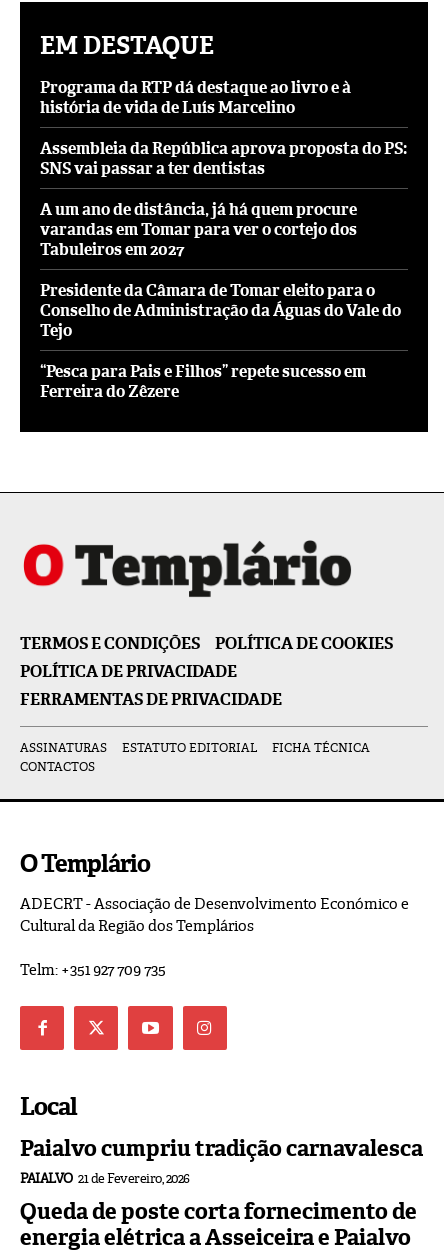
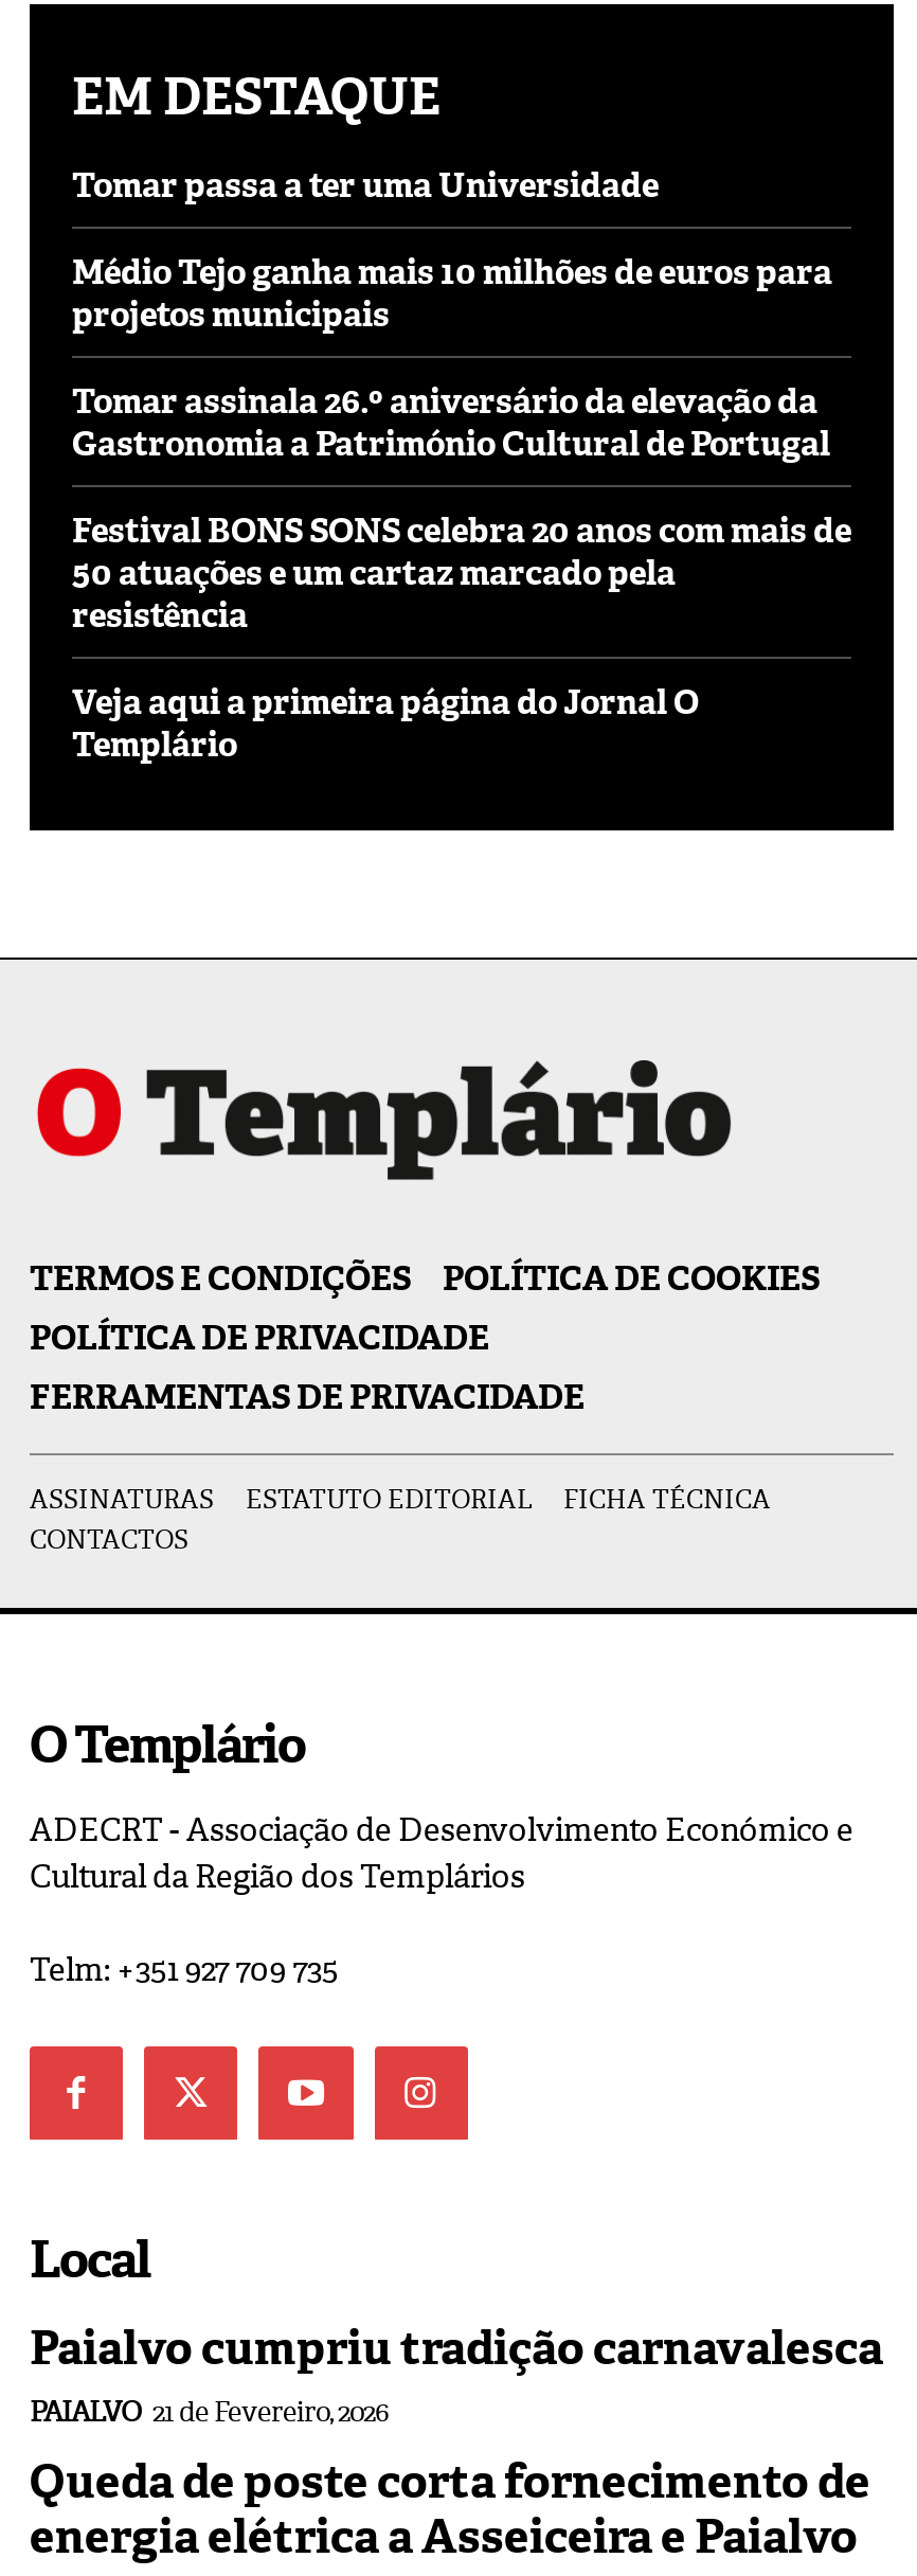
- Programa da RTP dá destaque ao livro e à
- história de vida de Luís Marcelino
+ Tomar passa a ter uma Universidade

- Assembleia da República aprova proposta do PS:
- SNS vai passar a ter dentistas
+ Médio Tejo ganha mais 10 milhões de euros para
+ projetos municipais

- A um ano de distância, já há quem procure
- varandas em Tomar para ver o cortejo dos
- Tabuleiros em 2027
+ Tomar assinala 26.º aniversário da elevação da
+ Gastronomia a Património Cultural de Portugal

- Presidente da Câmara de Tomar eleito para o
- Conselho de Administração da Águas do Vale do
- Tejo
+ Festival BONS SONS celebra 20 anos com mais de
+ 50 atuações e um cartaz marcado pela
+ resistência

- “Pesca para Pais e Filhos” repete sucesso em
- Ferreira do Zêzere
+ Veja aqui a primeira página do Jornal O
+ Templário
